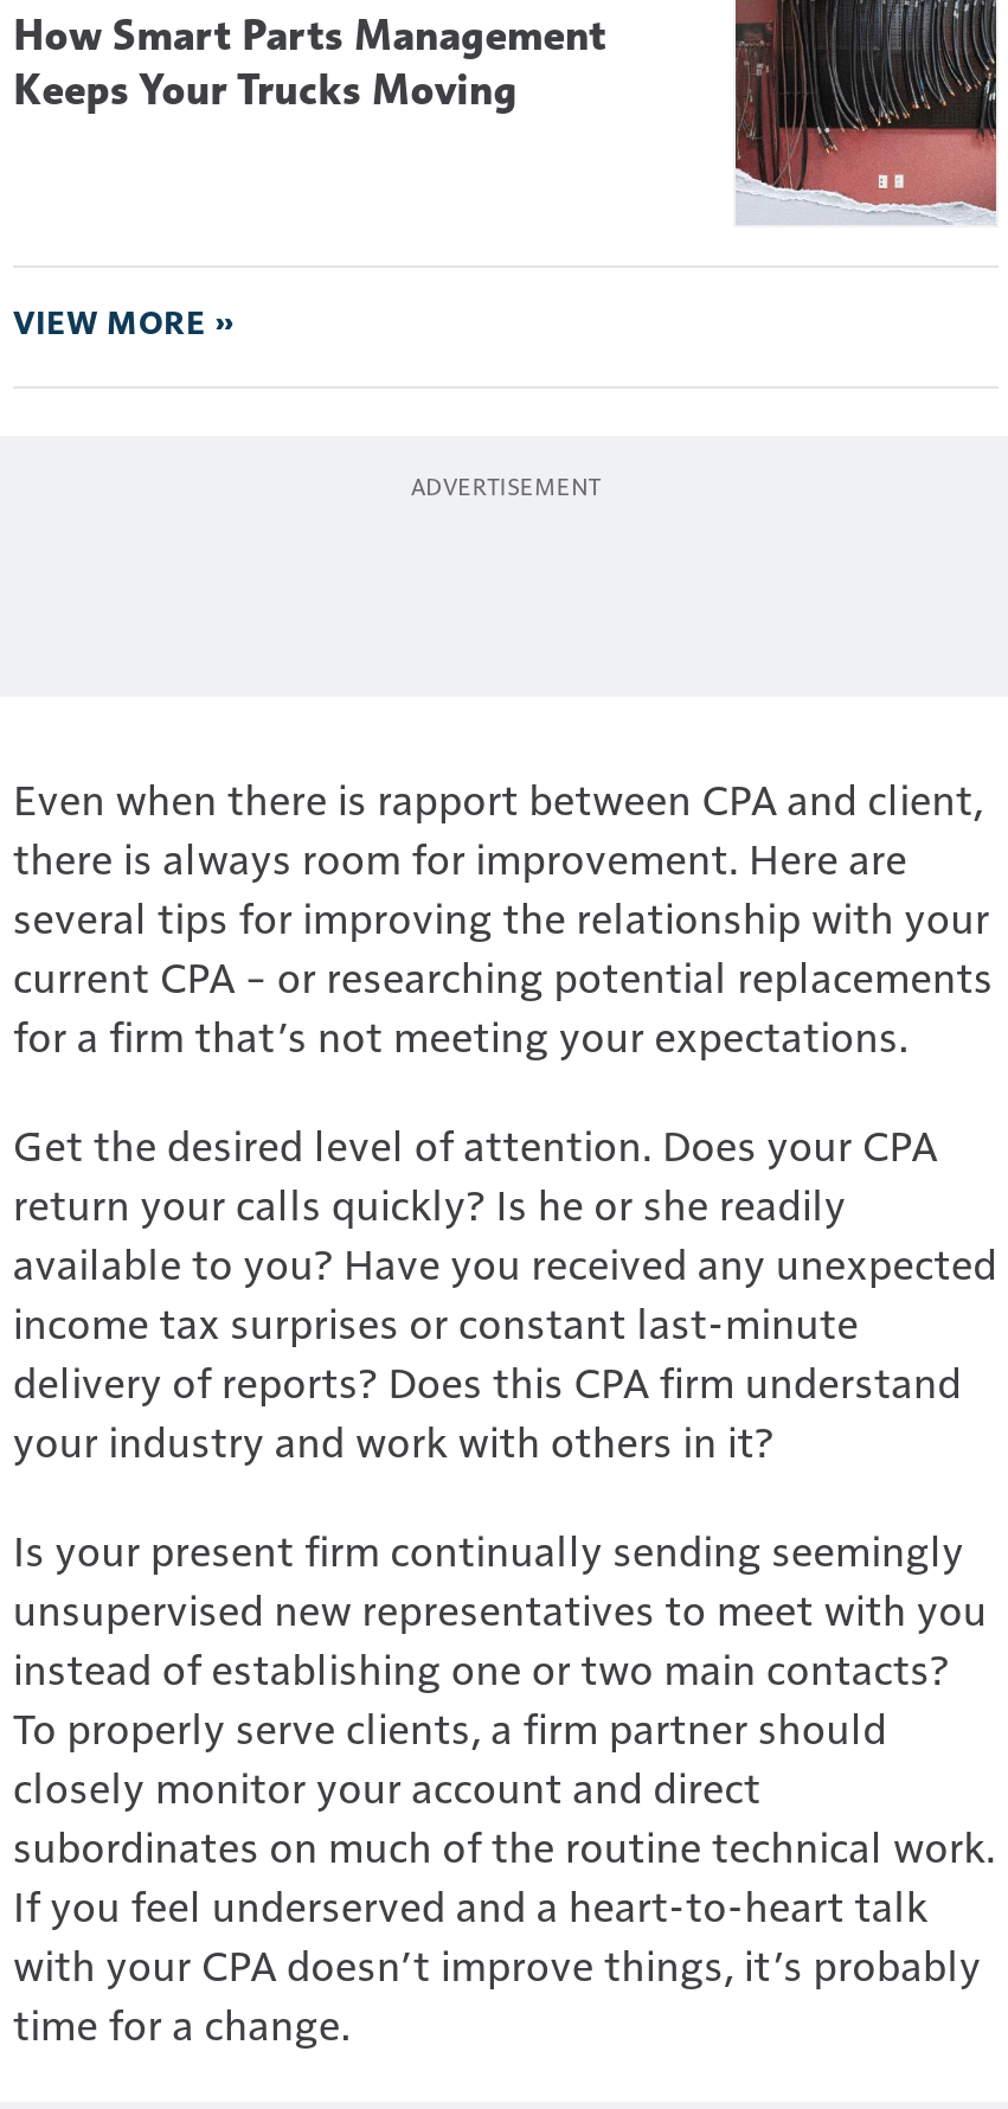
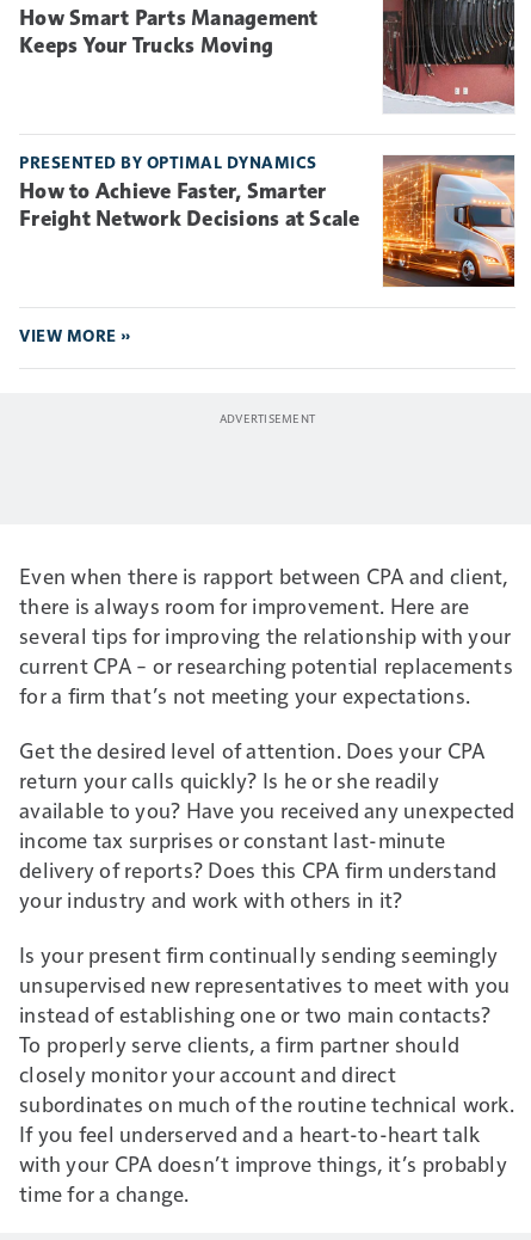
+ [image]
+ PRESENTED BY OPTIMAL DYNAMICS
+ How to Achieve Faster, Smarter
+ Freight Network Decisions at Scale
